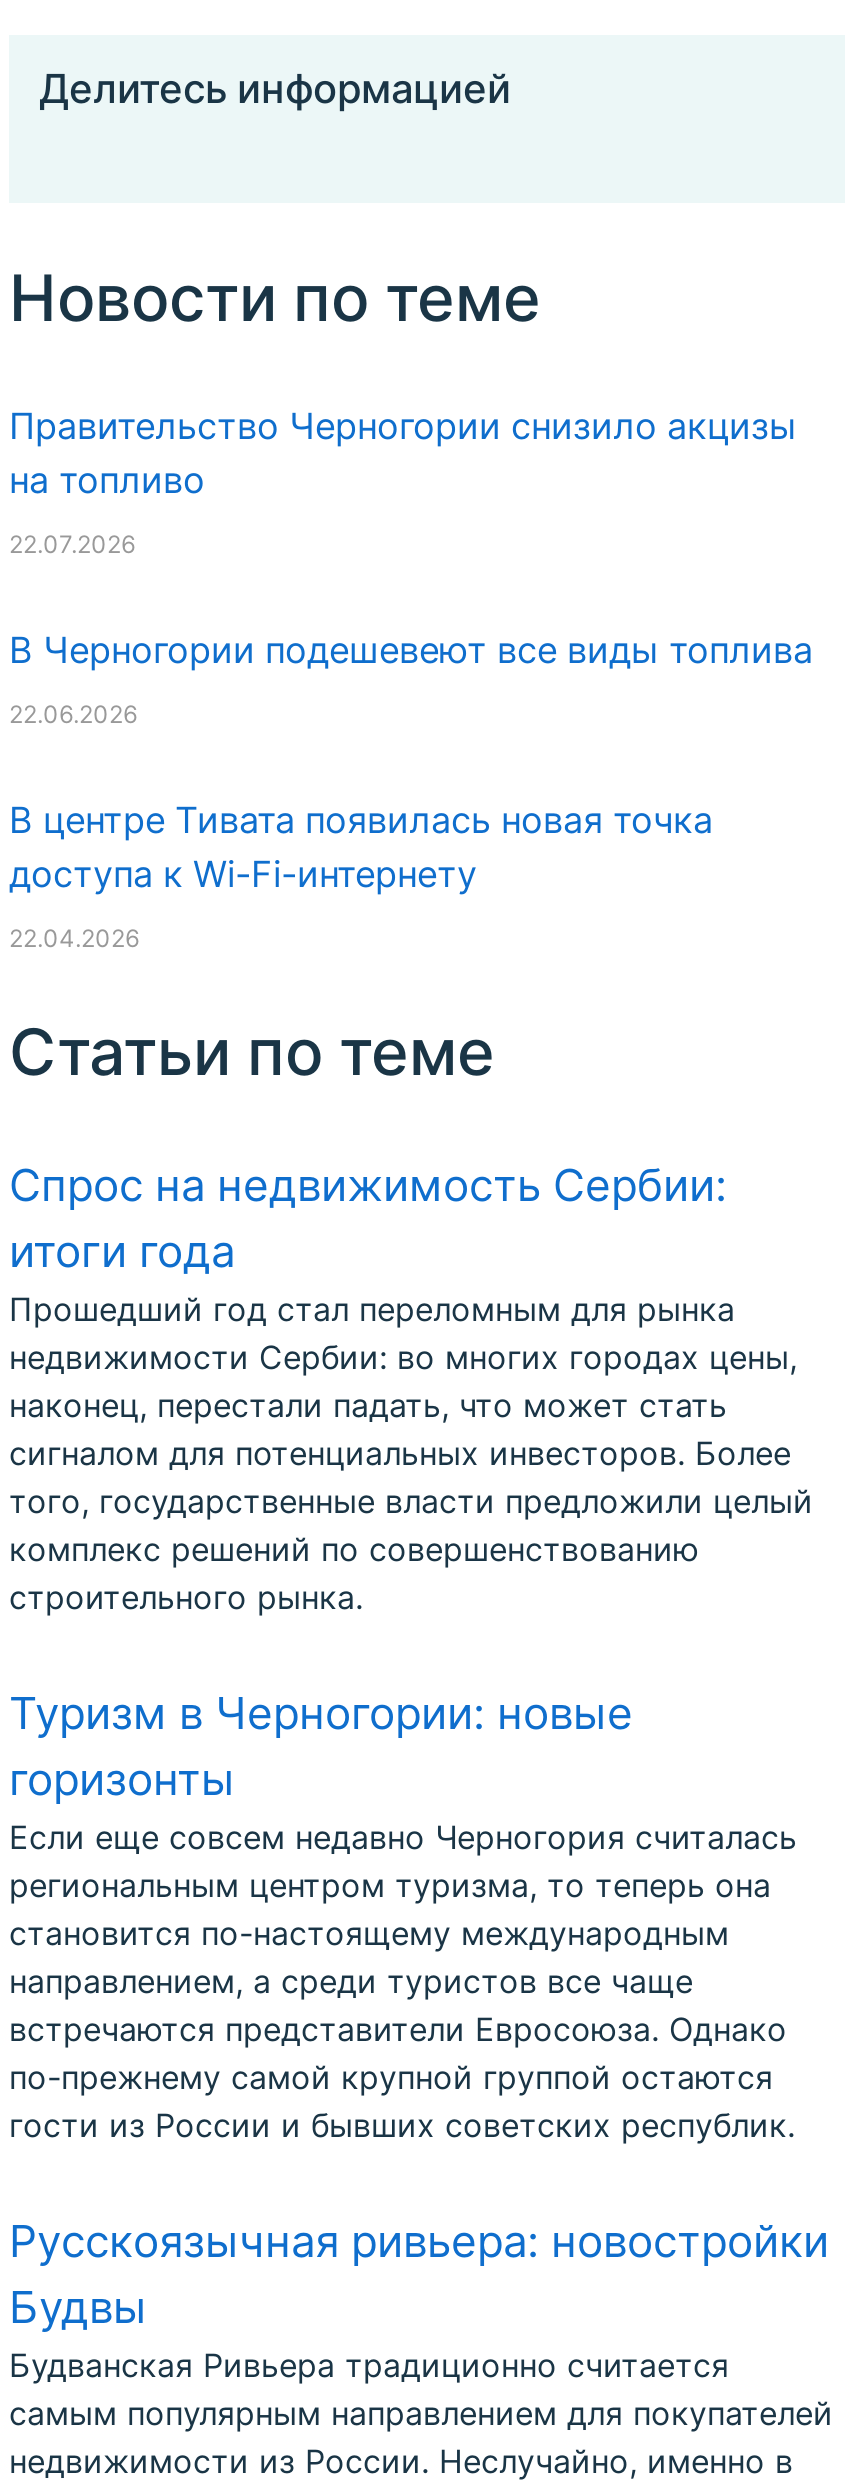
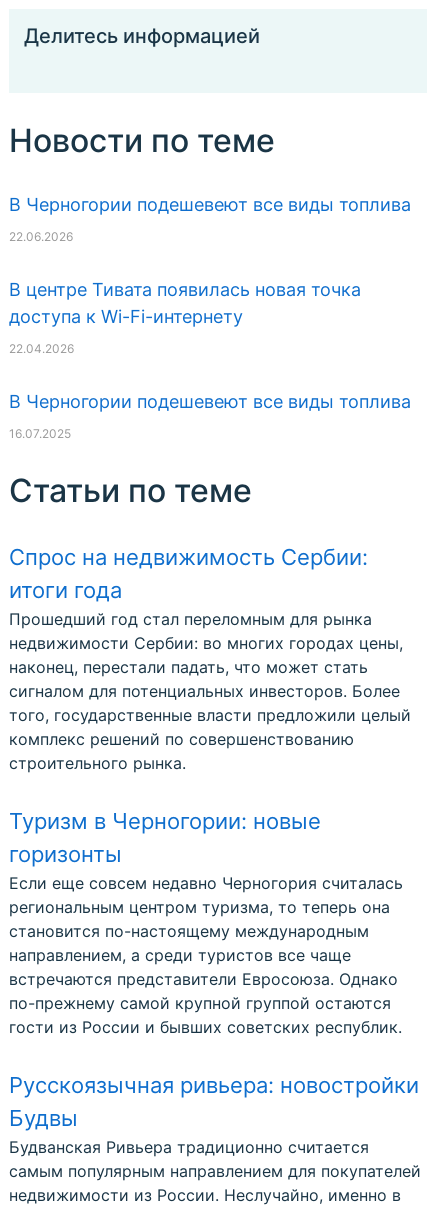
- Правительство Черногории снизило акцизы
- на топливо
- 22.07.2026

moved up: В Черногории подешевеют все виды топлива | 22.06.2026 | В центре Тивата появилась новая точка | доступа к Wi-Fi-интернету | 22.04.2026

+ В Черногории подешевеют все виды топлива
+ 16.07.2025
